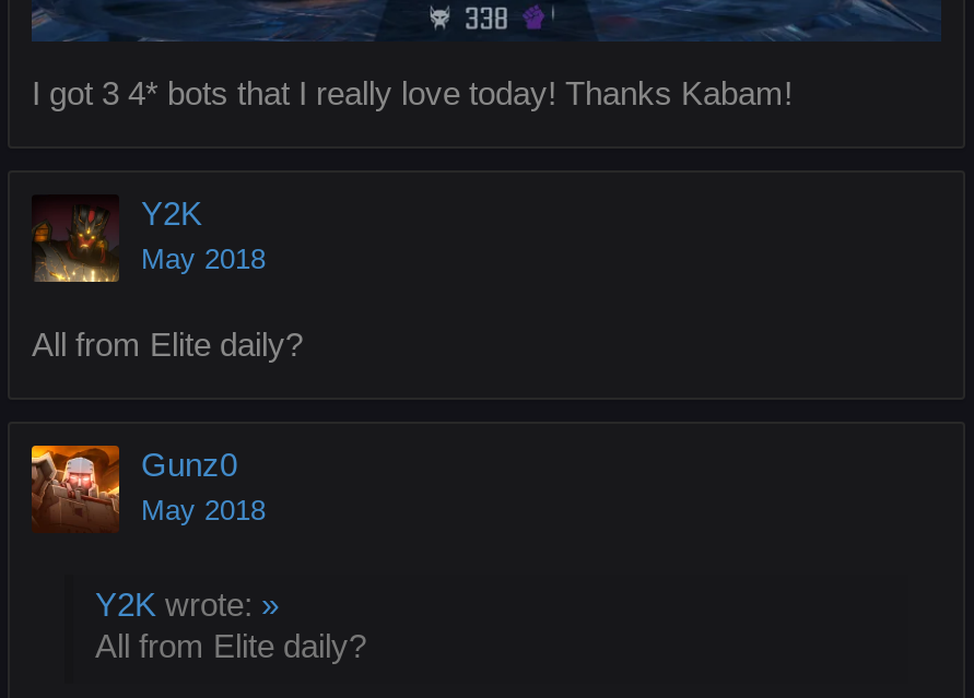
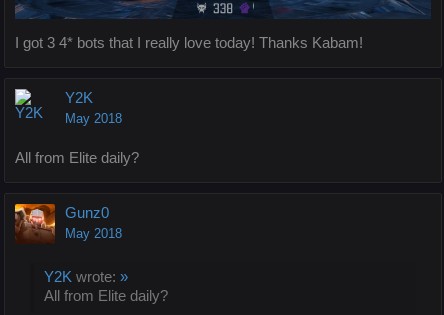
- [image]
+ [image]
